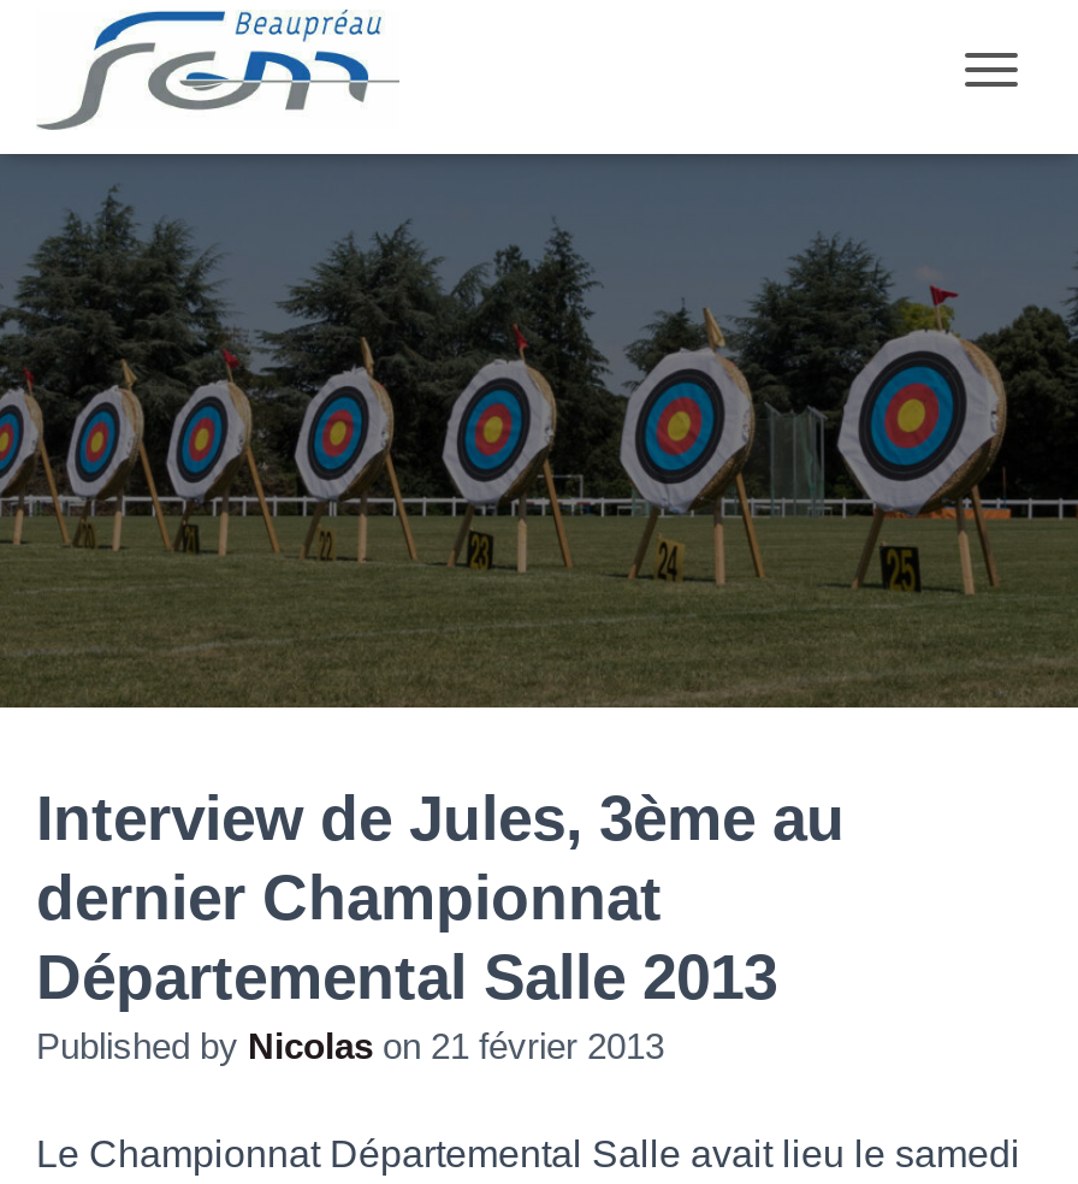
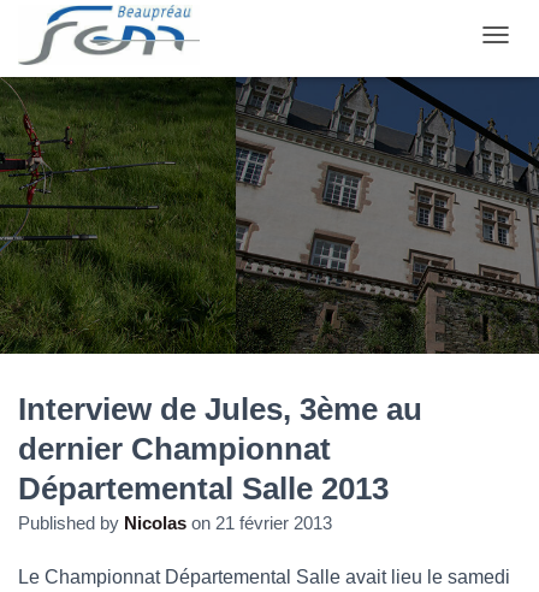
- [image]
+ [image]
